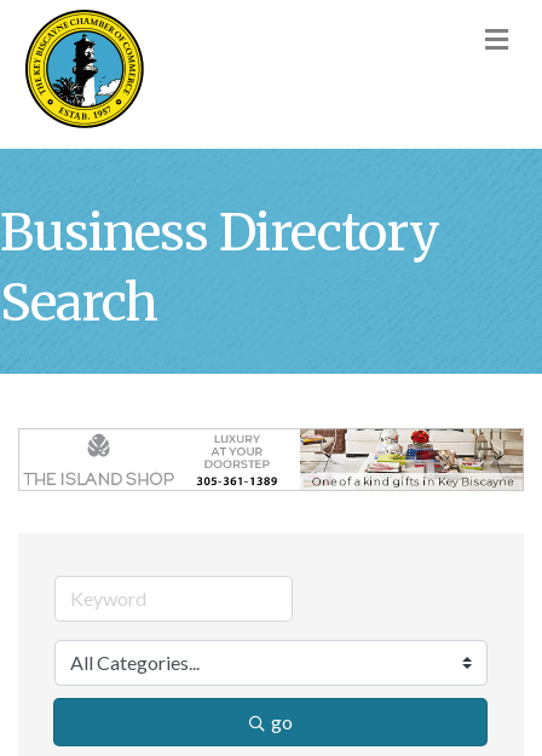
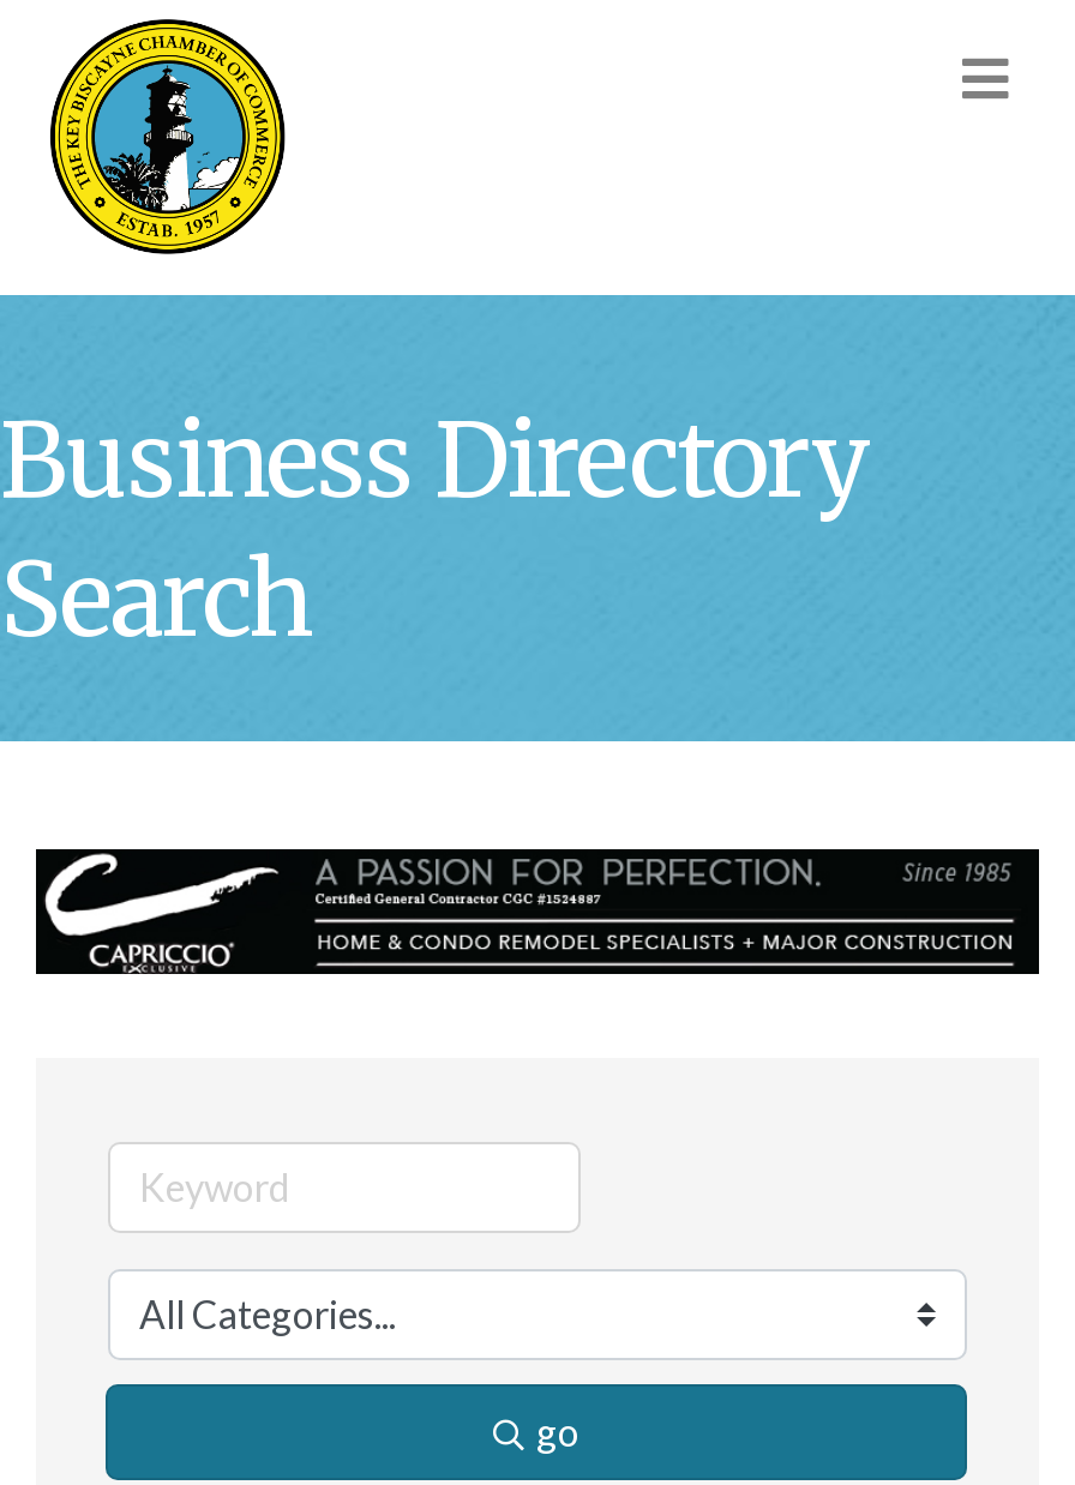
- [image]
+ [image]
